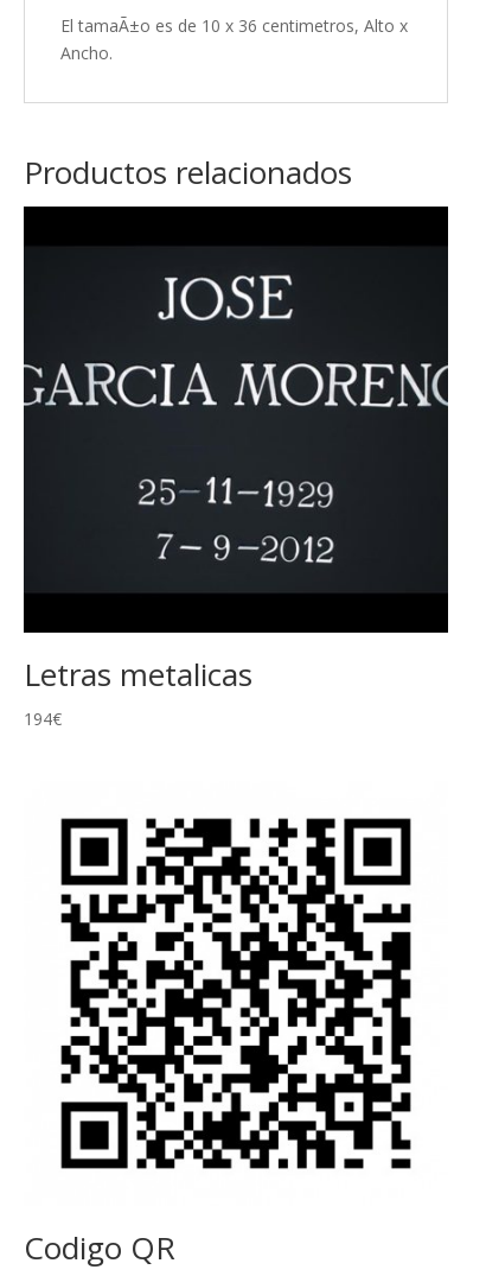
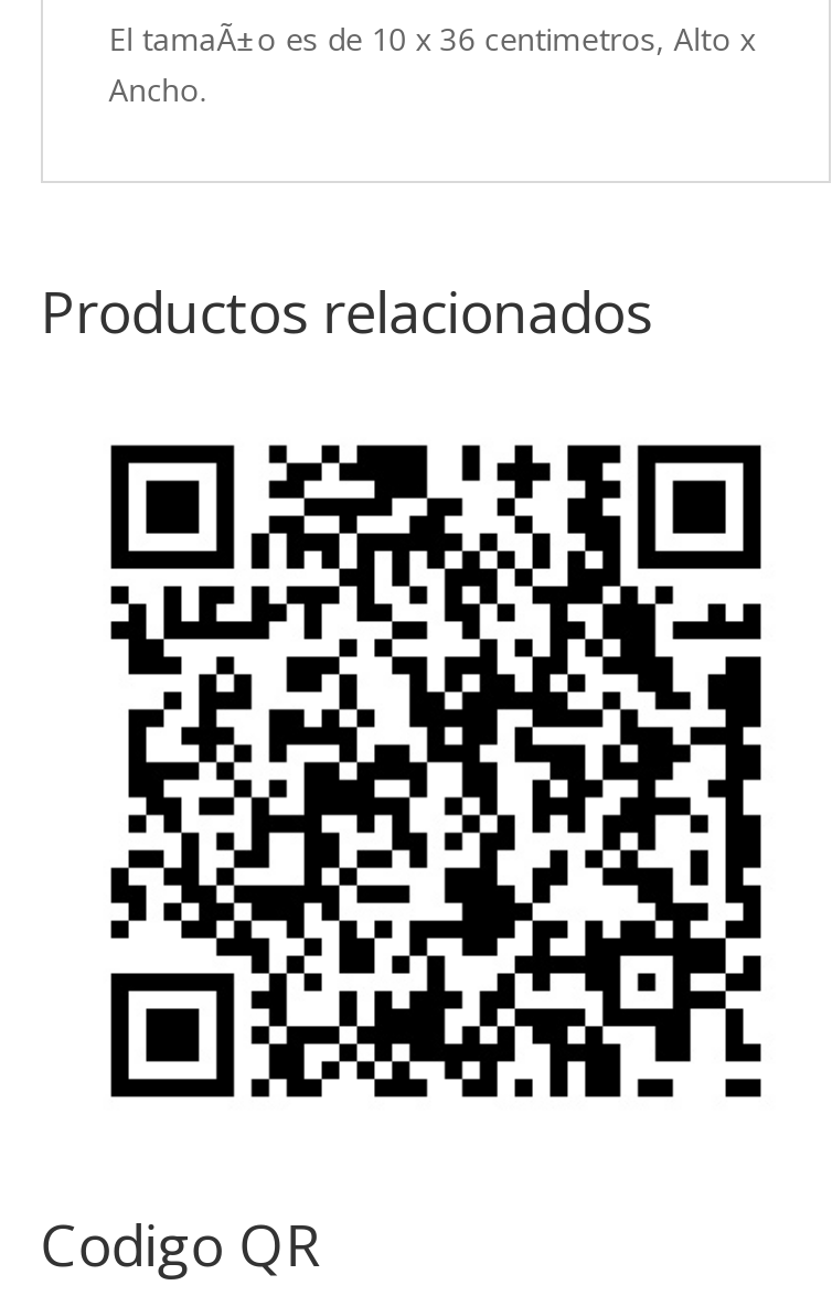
- [image]
- Letras metalicas
- 194€
